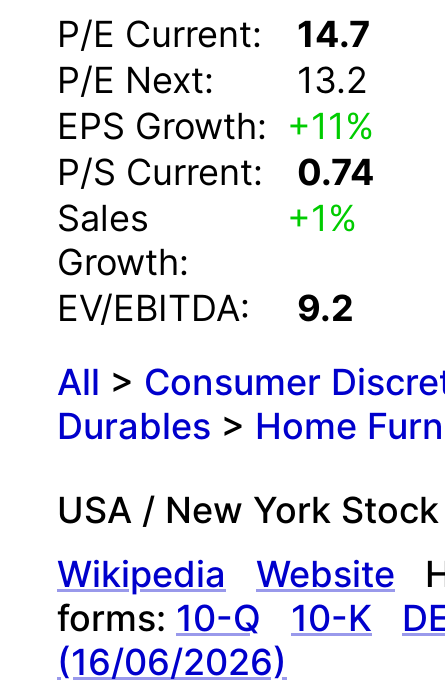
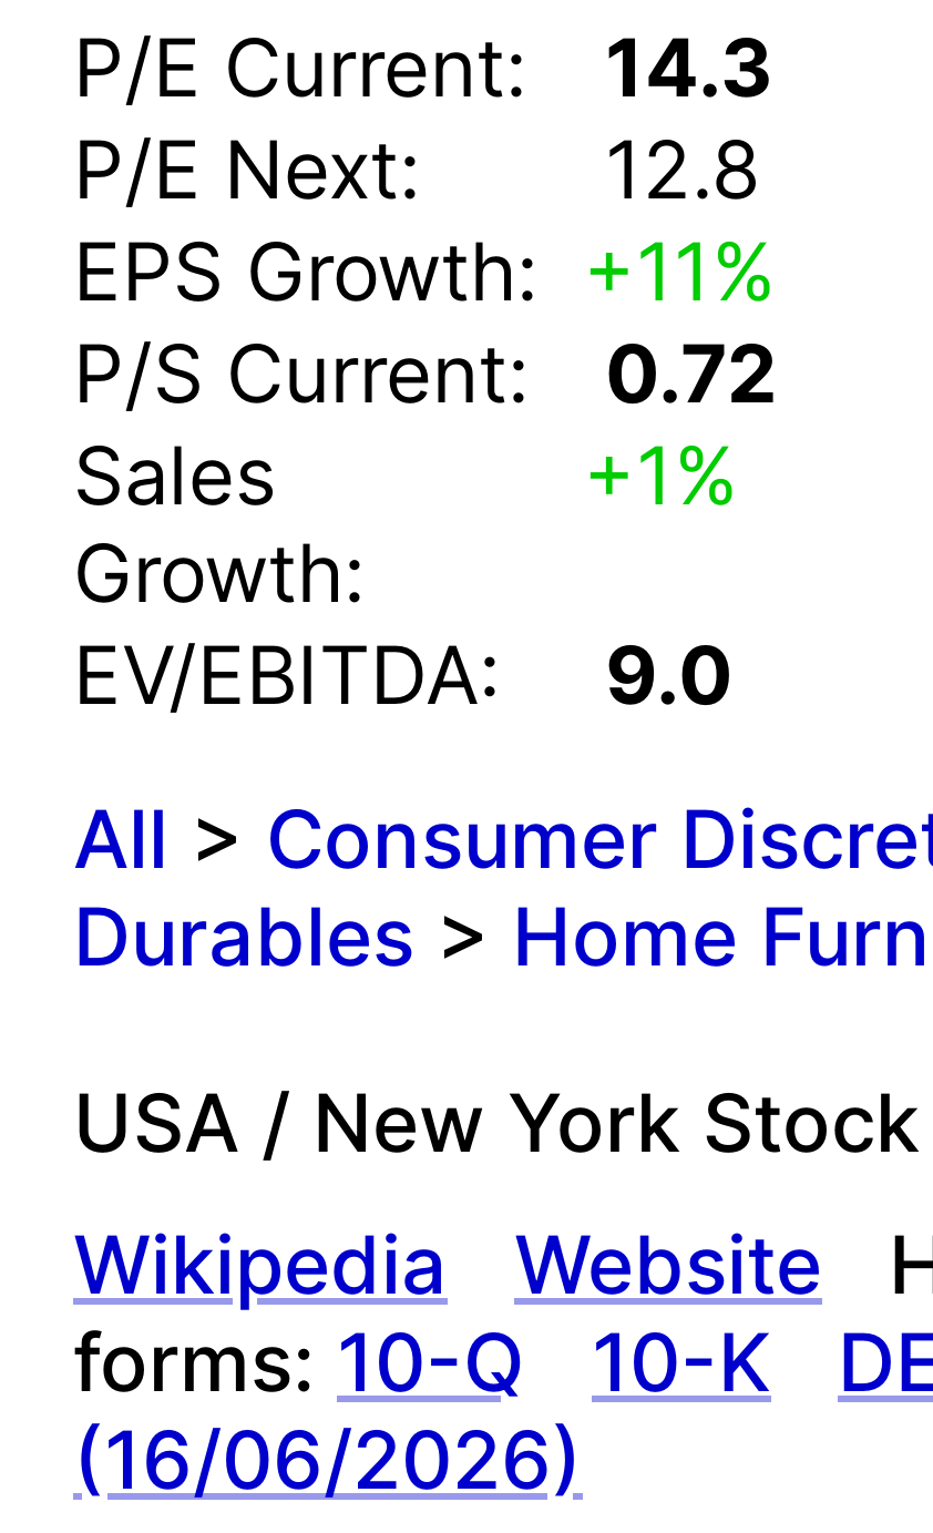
- P/E Current: 14.7
+ P/E Current: 14.3

- P/E Next: 13.2
+ P/E Next: 12.8

- P/S Current: 0.74
+ P/S Current: 0.72

- EV/EBITDA: 9.2
+ EV/EBITDA: 9.0
